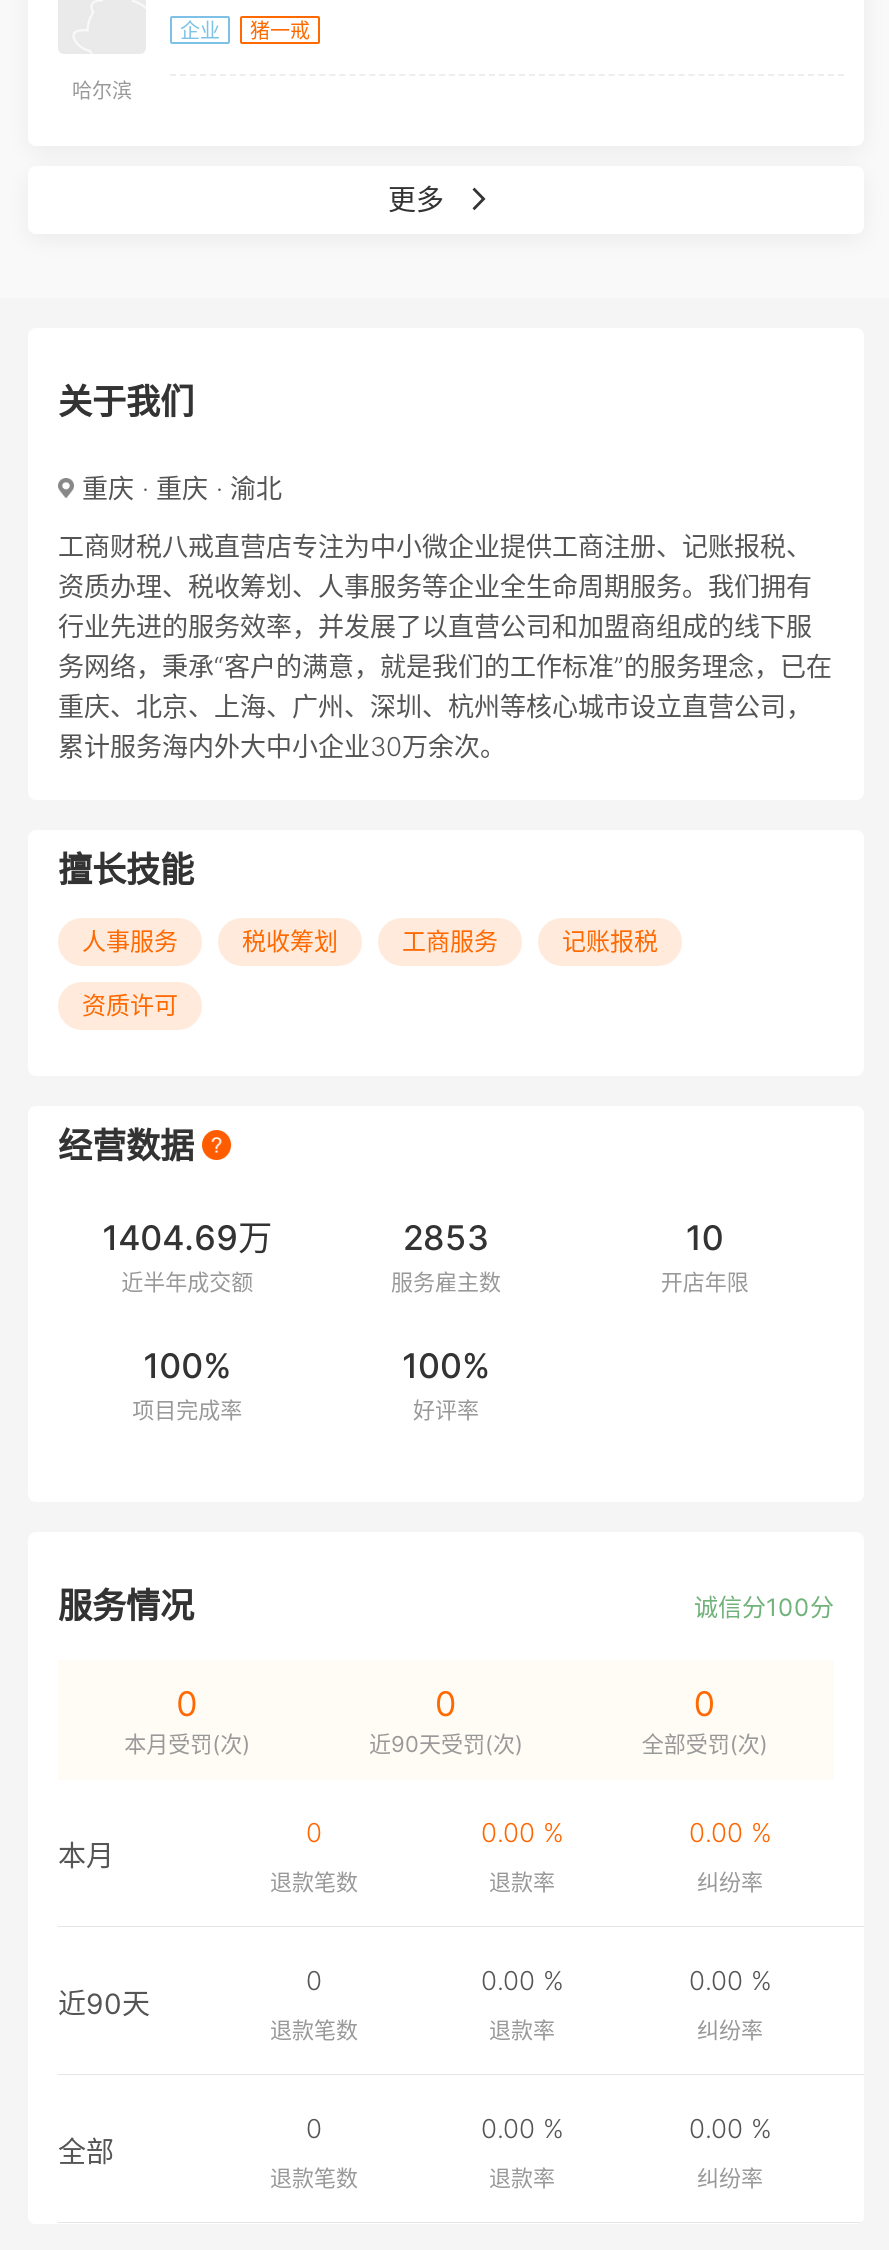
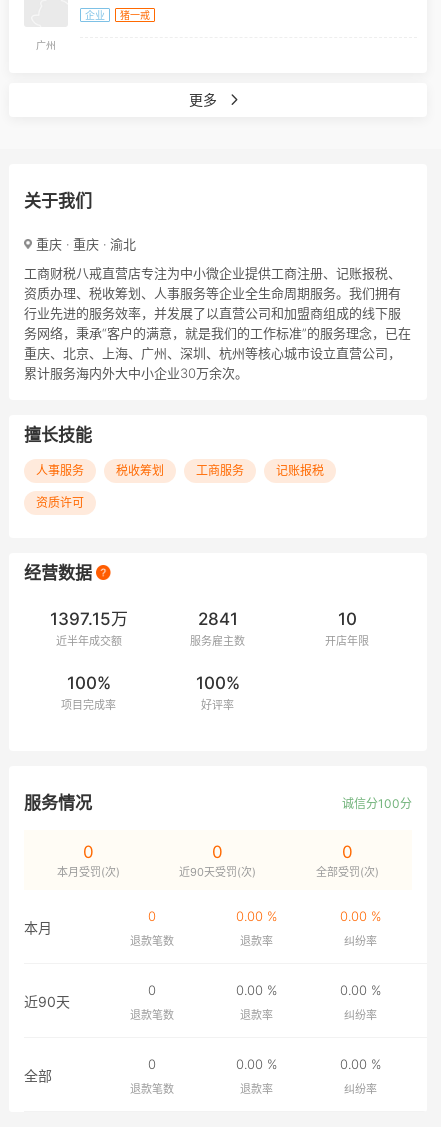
- 哈尔滨
+ 广州

- 1404.69万
+ 1397.15万

- 2853
+ 2841
